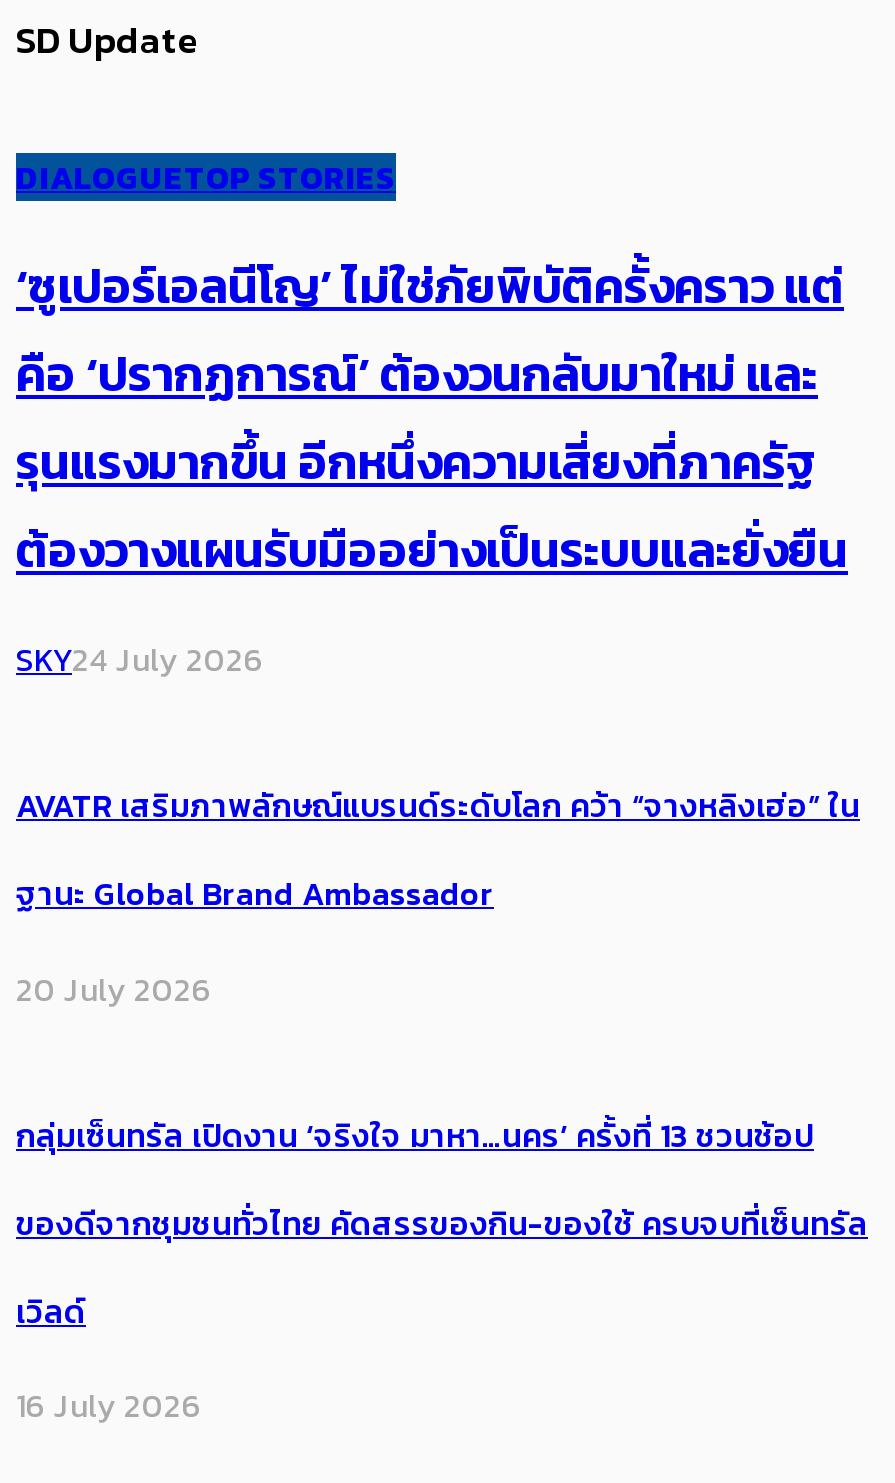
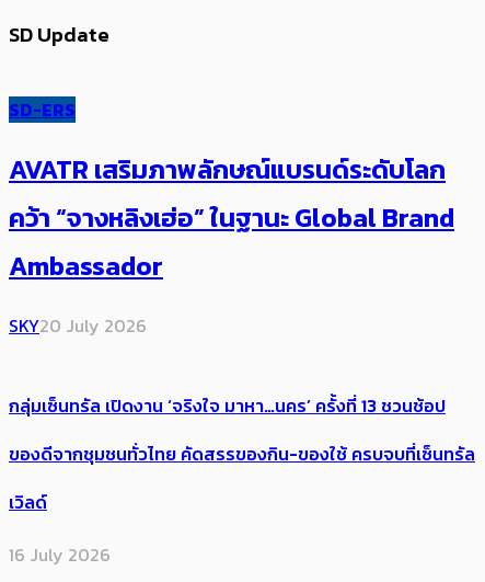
- DIALOGUETOP STORIES
- ‘ซูเปอร์เอลนีโญ’ ไม่ใช่ภัยพิบัติครั้งคราว แต่
- คือ ‘ปรากฏการณ์’ ต้องวนกลับมาใหม่ และ
- รุนแรงมากขึ้น อีกหนึ่งความเสี่ยงที่ภาครัฐ
- ต้องวางแผนรับมืออย่างเป็นระบบและยั่งยืน
- SKY24 July 2026
- AVATR เสริมภาพลักษณ์แบรนด์ระดับโลก คว้า “จางหลิงเฮ่อ” ใน
- ฐานะ Global Brand Ambassador
- 20 July 2026
+ SD-ERS
+ AVATR เสริมภาพลักษณ์แบรนด์ระดับโลก
+ คว้า “จางหลิงเฮ่อ” ในฐานะ Global Brand
+ Ambassador
+ SKY20 July 2026
